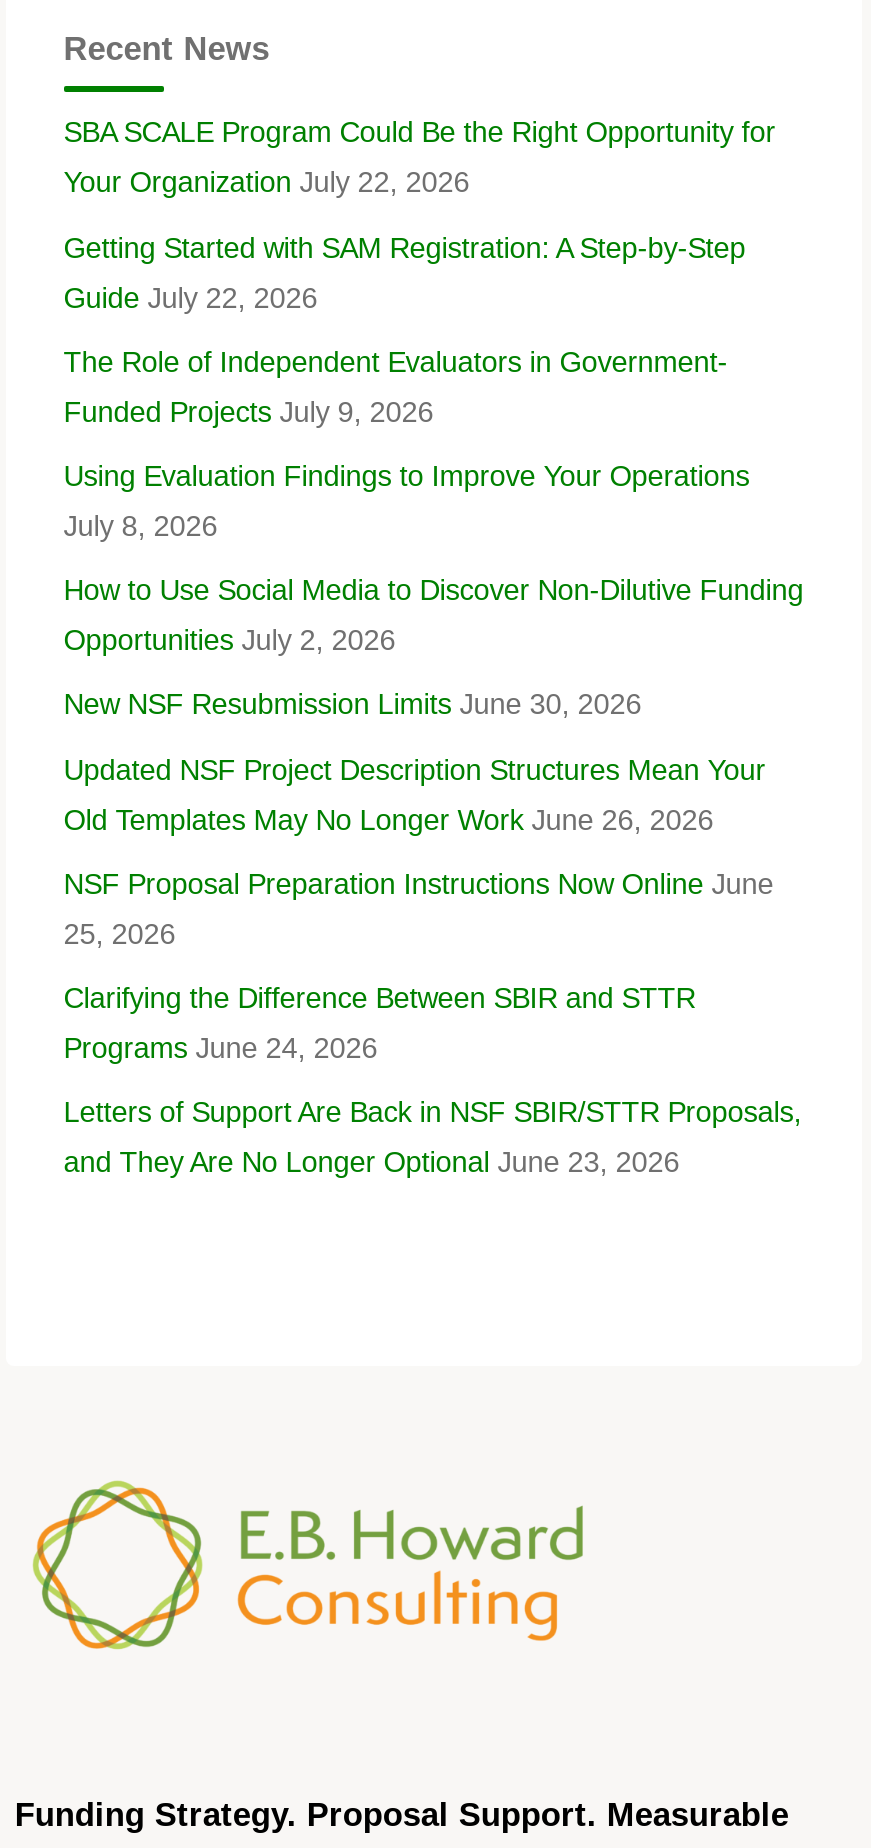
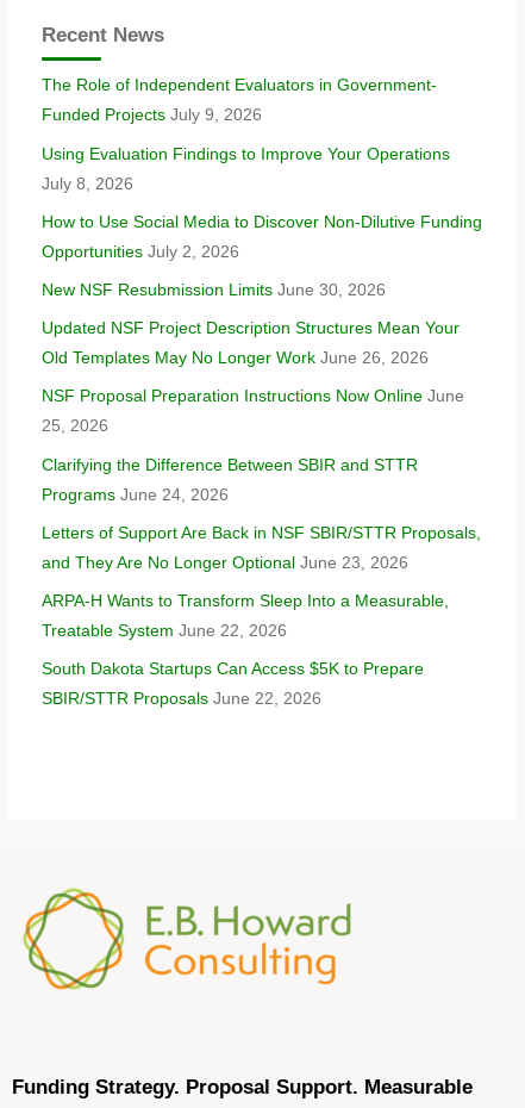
- SBA SCALE Program Could Be the Right Opportunity for
- Your Organization July 22, 2026
- Getting Started with SAM Registration: A Step-by-Step
- Guide July 22, 2026

moved up: The Role of Independent Evaluators in Government- | Funded Projects July 9, 2026 | Using Evaluation Findings to Improve Your Operations | ... | Letters of Support Are Back in NSF SBIR/STTR Proposals, | and They Are No Longer Optional June 23, 2026

+ ARPA-H Wants to Transform Sleep Into a Measurable,
+ Treatable System June 22, 2026
+ South Dakota Startups Can Access $5K to Prepare
+ SBIR/STTR Proposals June 22, 2026
